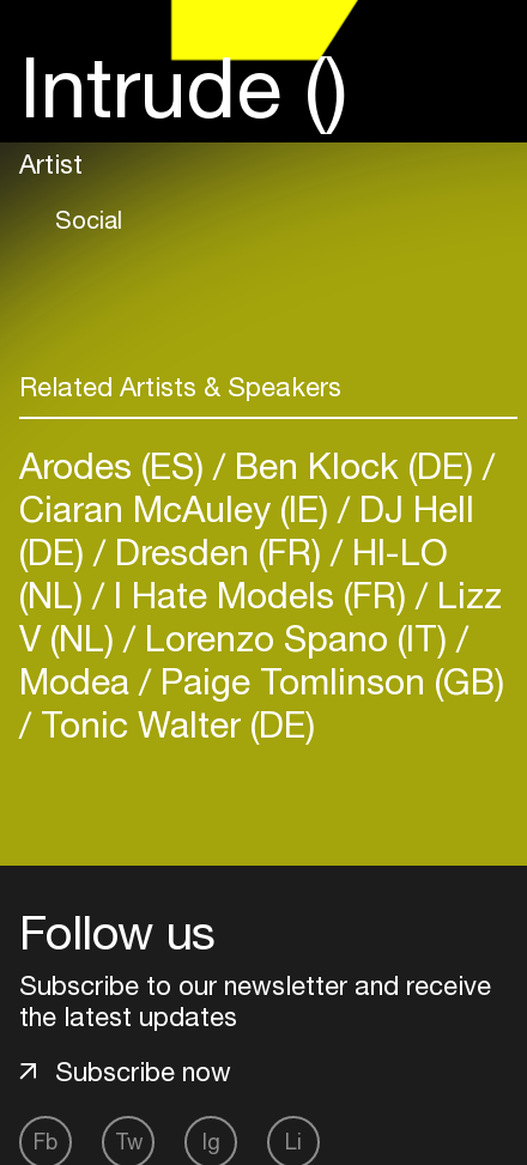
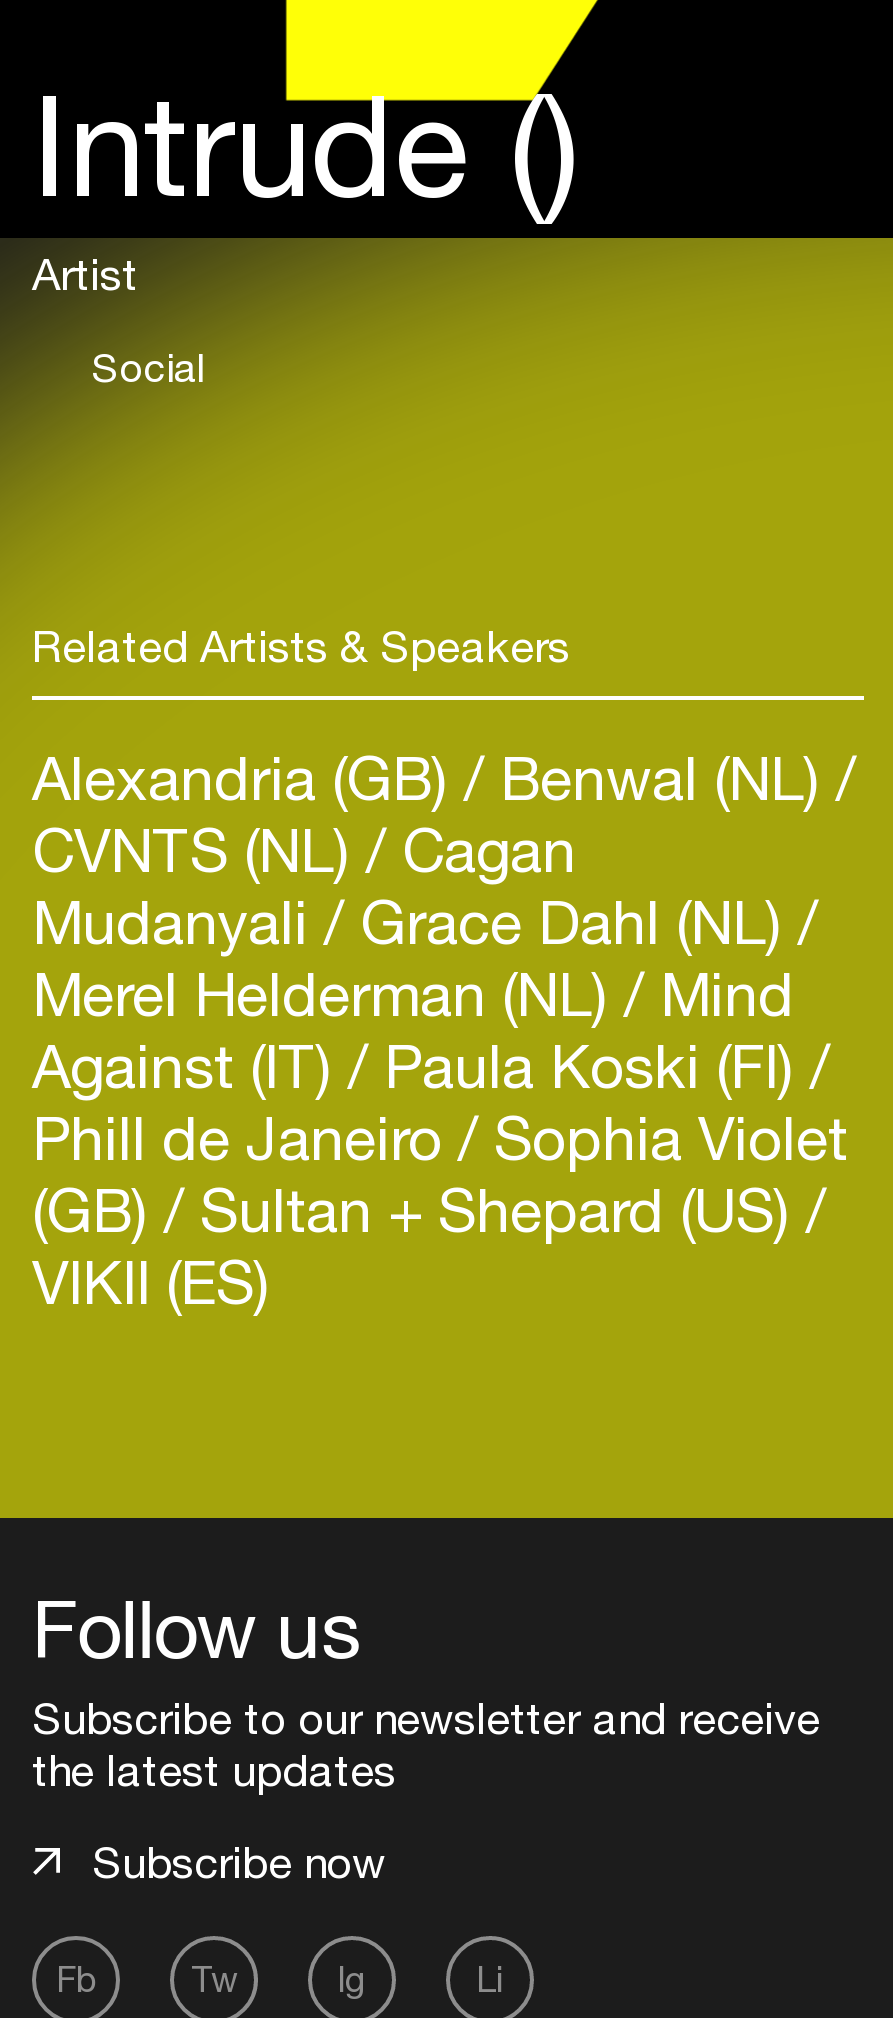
- Arodes (ES) Ben Klock (DE)
- Ciaran McAuley (IE) DJ Hell
- (DE) Dresden (FR) HI-LO
- (NL) I Hate Models (FR) Lizz
- V (NL) Lorenzo Spano (IT)
- Modea Paige Tomlinson (GB)
- Tonic Walter (DE)
+ Alexandria (GB) Benwal (NL)
+ CVNTS (NL) Cagan
+ Mudanyali Grace Dahl (NL)
+ Merel Helderman (NL) Mind
+ Against (IT) Paula Koski (FI)
+ Phill de Janeiro Sophia Violet
+ (GB) Sultan + Shepard (US)
+ VIKII (ES)
